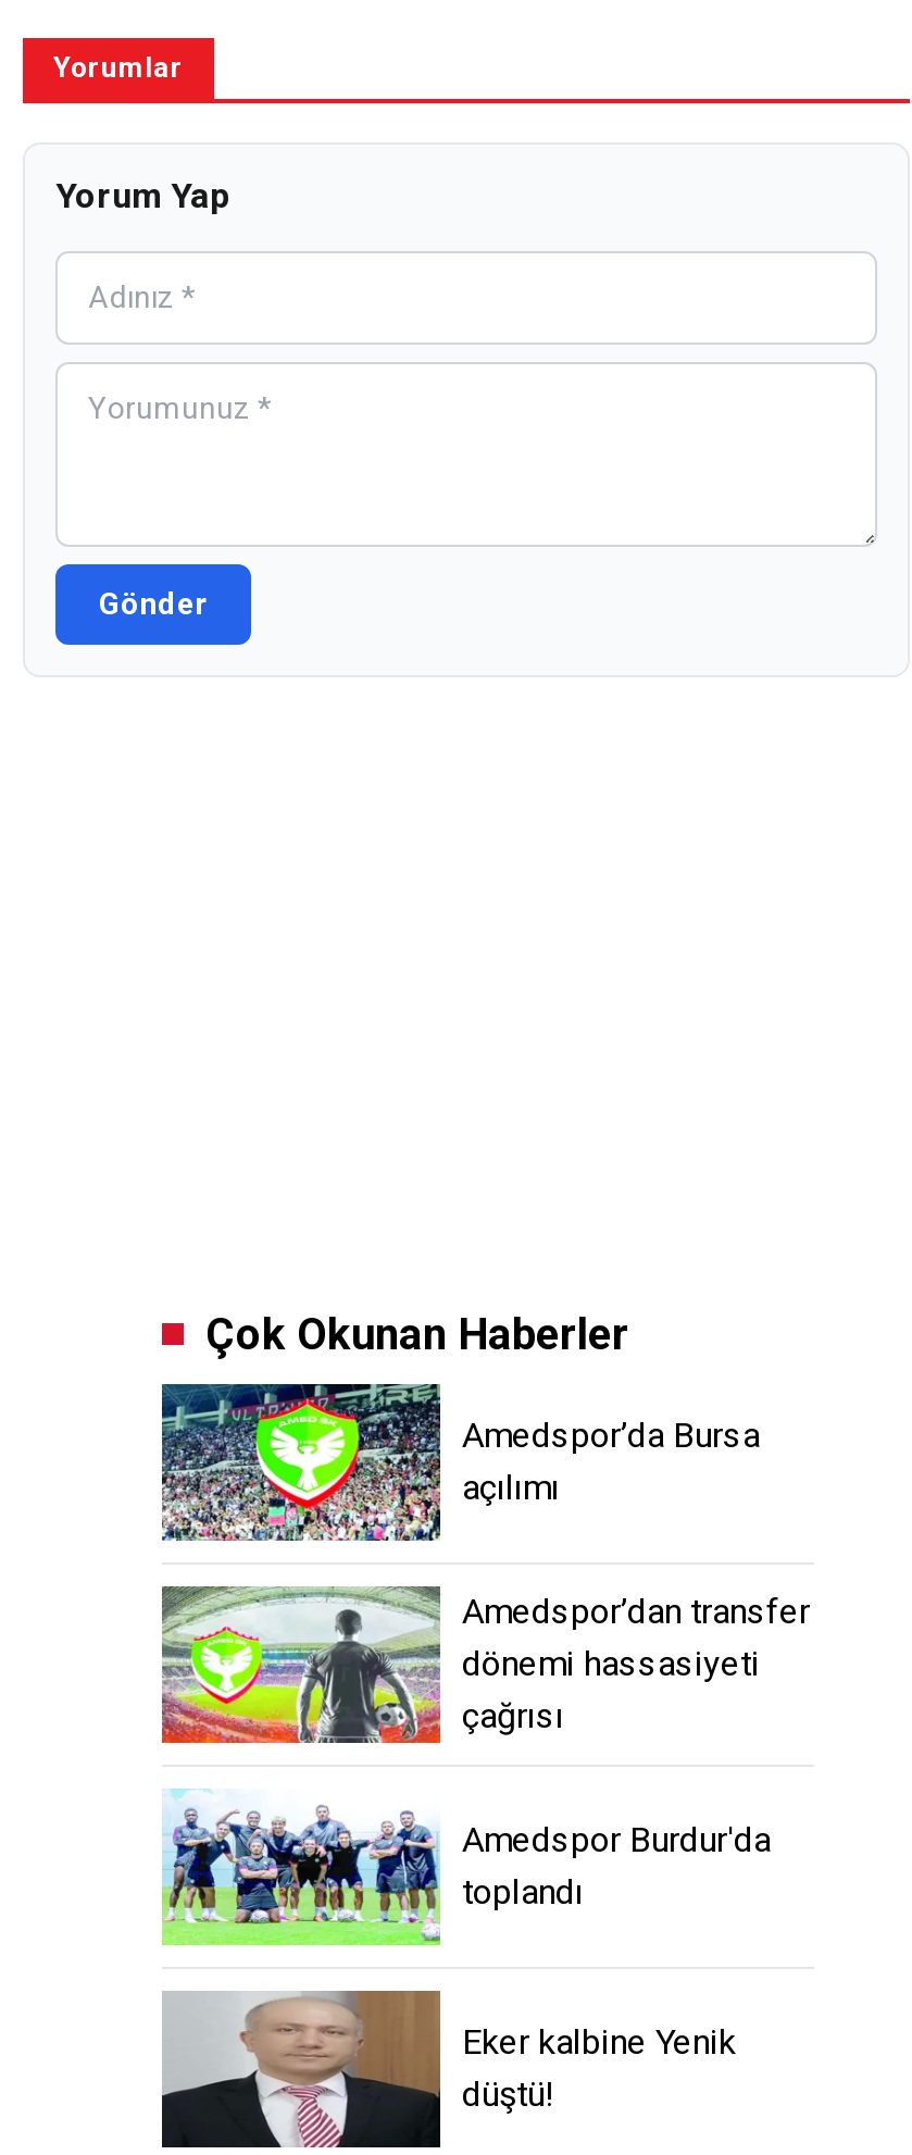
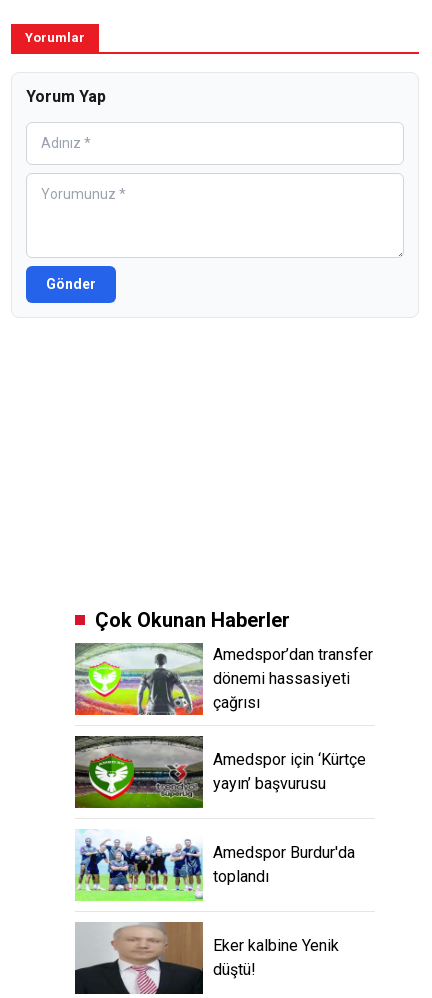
- [image]
- Amedspor’da Bursa
- açılımı

moved up: [image] | Amedspor’dan transfer | dönemi hassasiyeti | çağrısı

+ [image]
+ Amedspor için ‘Kürtçe
+ yayın’ başvurusu
